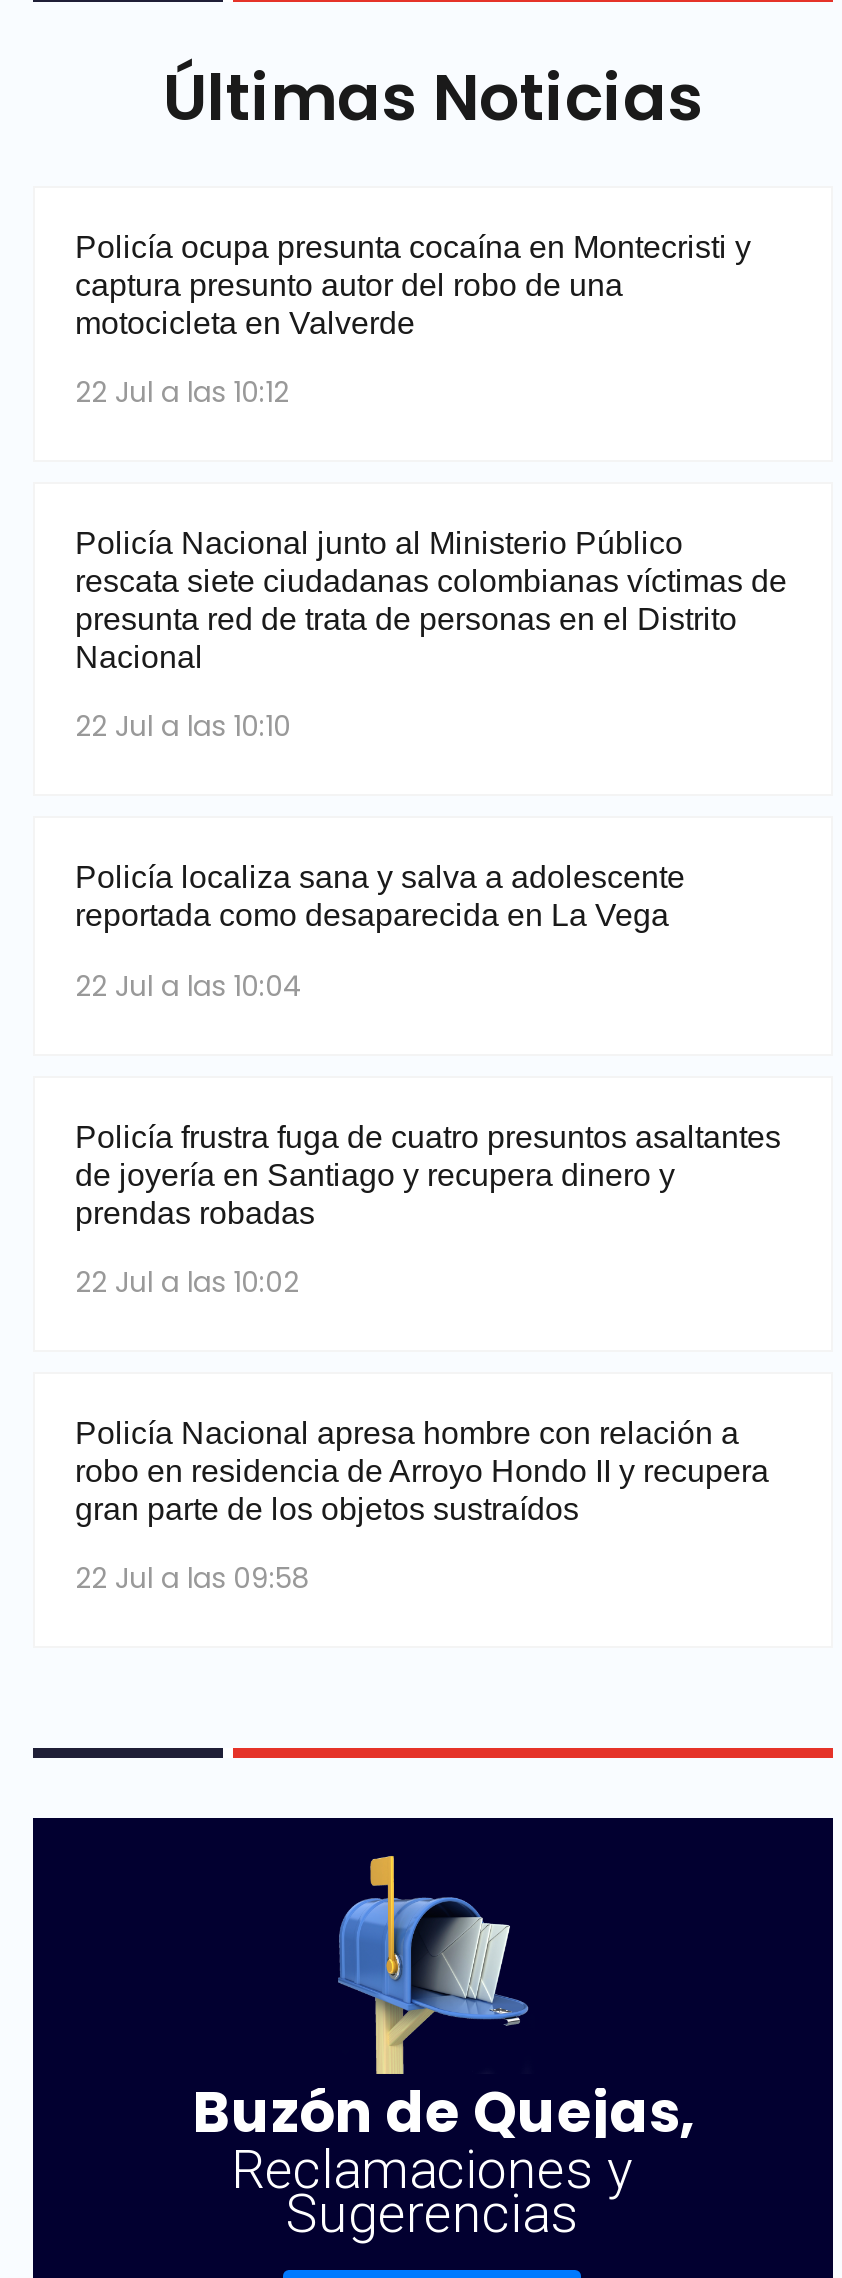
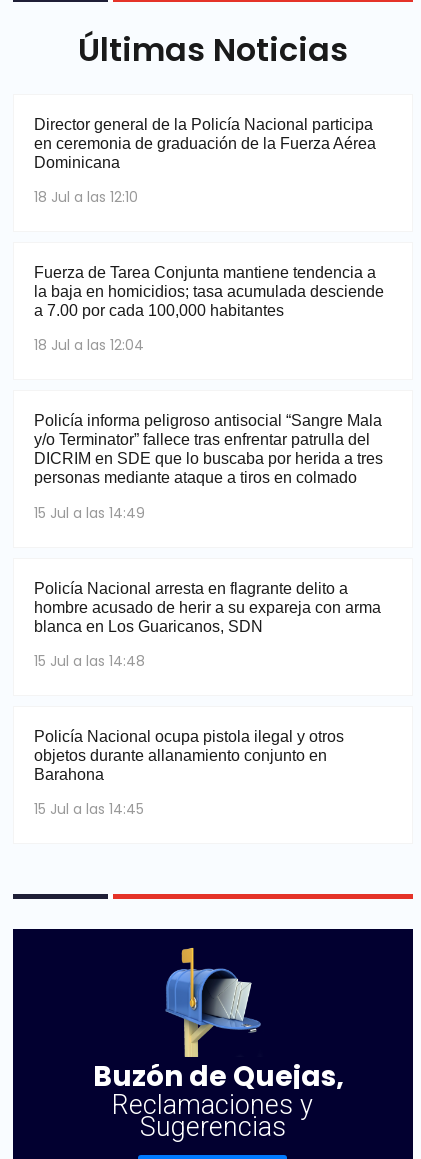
- Policía ocupa presunta cocaína en Montecristi y
- captura presunto autor del robo de una
- motocicleta en Valverde
+ Director general de la Policía Nacional participa
+ en ceremonia de graduación de la Fuerza Aérea
+ Dominicana

- 22 Jul a las 10:12
+ 18 Jul a las 12:10

- Policía Nacional junto al Ministerio Público
- rescata siete ciudadanas colombianas víctimas de
- presunta red de trata de personas en el Distrito
- Nacional
+ Fuerza de Tarea Conjunta mantiene tendencia a
+ la baja en homicidios; tasa acumulada desciende
+ a 7.00 por cada 100,000 habitantes

- 22 Jul a las 10:10
+ 18 Jul a las 12:04

- Policía localiza sana y salva a adolescente
- reportada como desaparecida en La Vega
+ Policía informa peligroso antisocial “Sangre Mala
+ y/o Terminator” fallece tras enfrentar patrulla del
+ DICRIM en SDE que lo buscaba por herida a tres
+ personas mediante ataque a tiros en colmado

- 22 Jul a las 10:04
+ 15 Jul a las 14:49

- Policía frustra fuga de cuatro presuntos asaltantes
- de joyería en Santiago y recupera dinero y
- prendas robadas
+ Policía Nacional arresta en flagrante delito a
+ hombre acusado de herir a su expareja con arma
+ blanca en Los Guaricanos, SDN

- 22 Jul a las 10:02
+ 15 Jul a las 14:48

- Policía Nacional apresa hombre con relación a
- robo en residencia de Arroyo Hondo II y recupera
- gran parte de los objetos sustraídos
+ Policía Nacional ocupa pistola ilegal y otros
+ objetos durante allanamiento conjunto en
+ Barahona

- 22 Jul a las 09:58
+ 15 Jul a las 14:45
